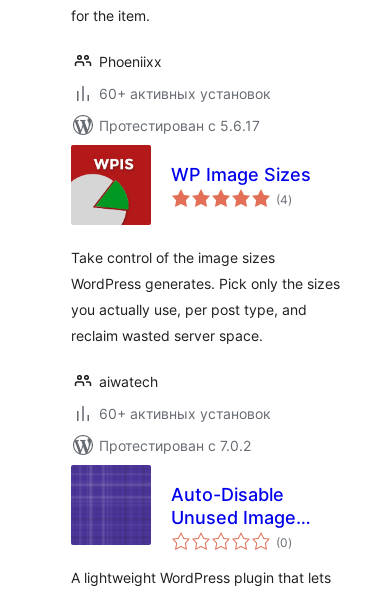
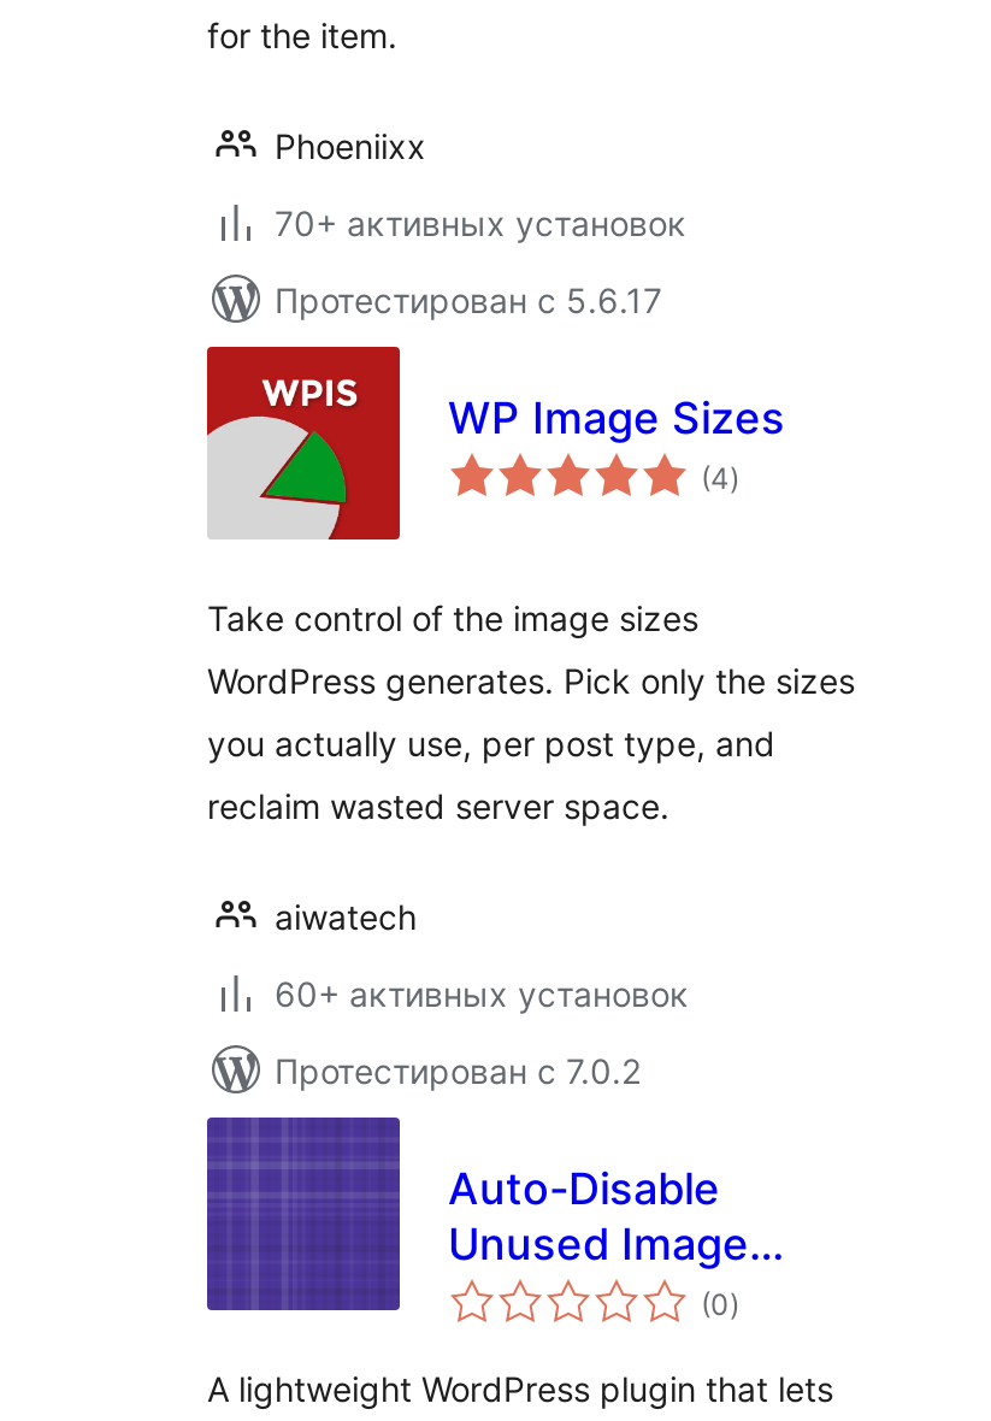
- 60+ активных установок
+ 70+ активных установок
